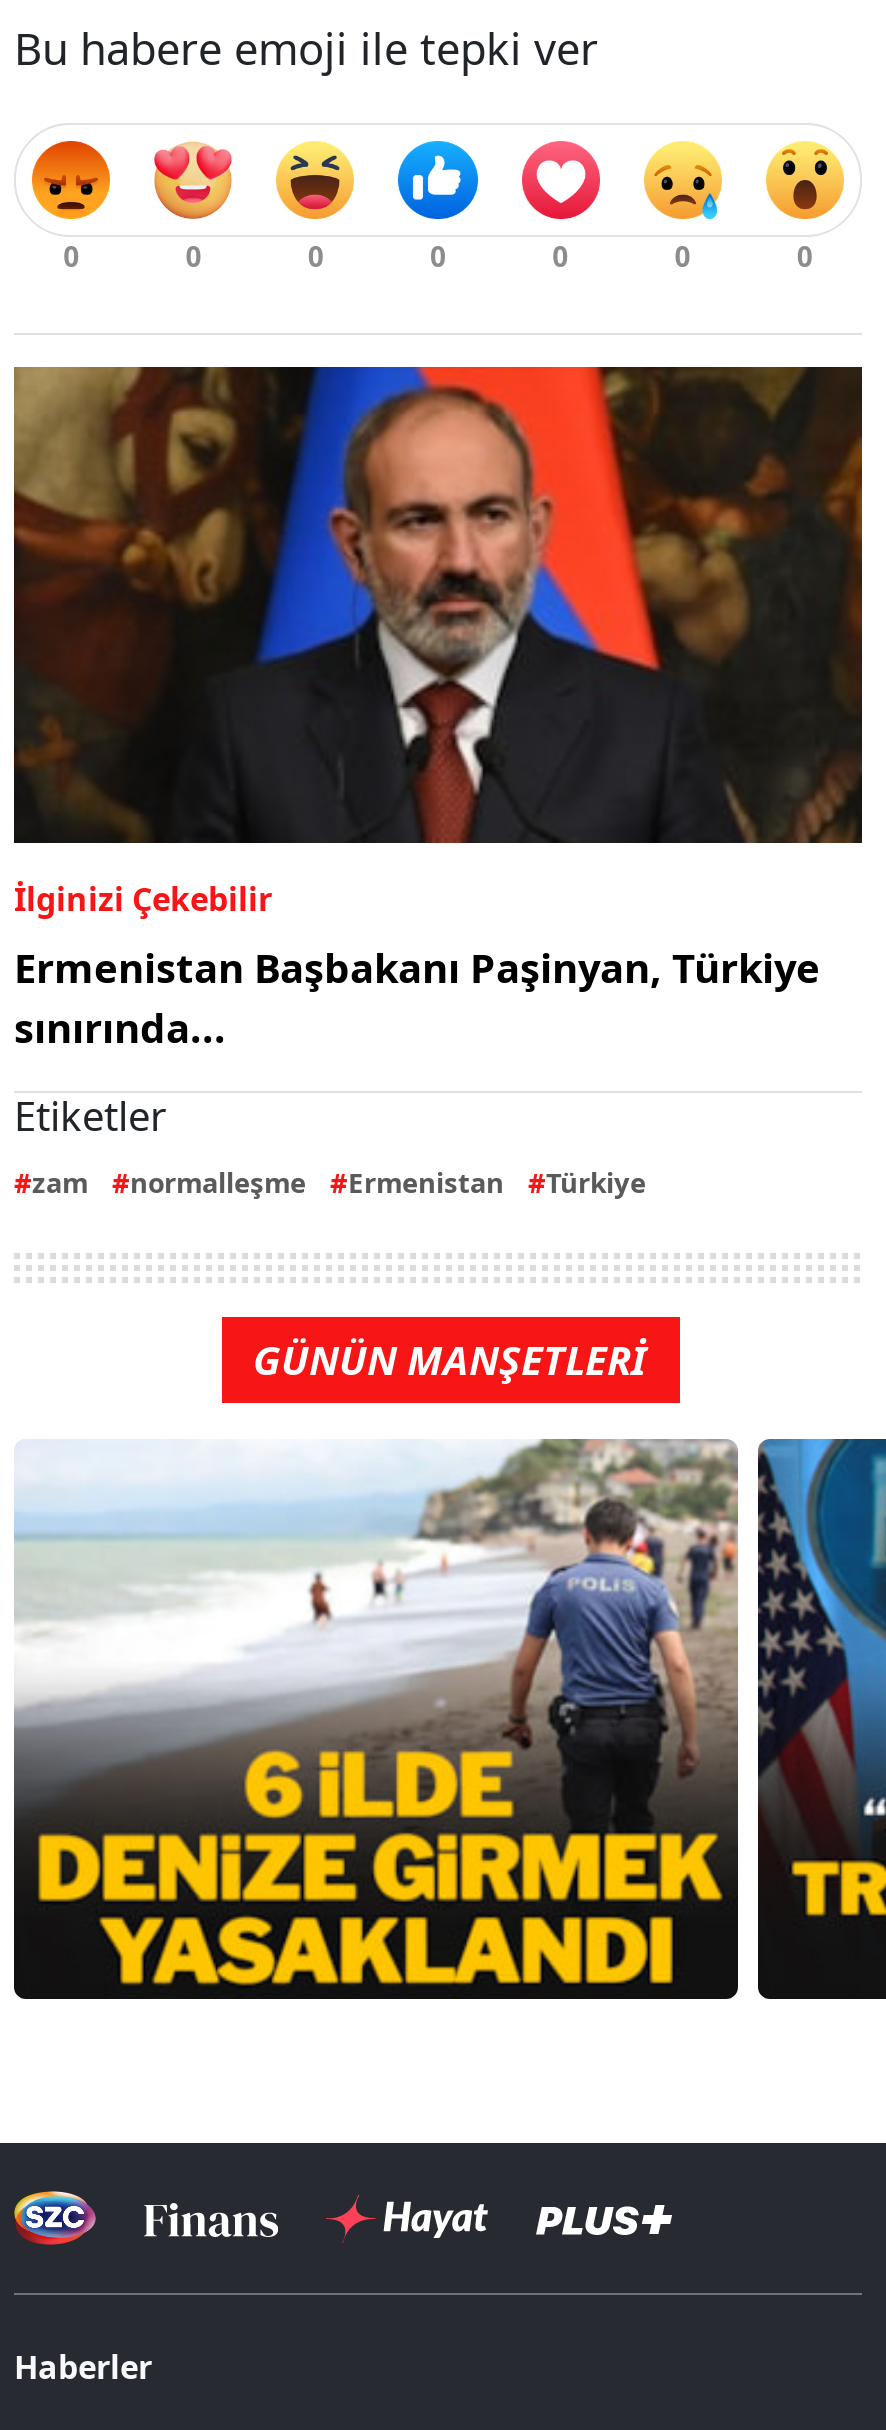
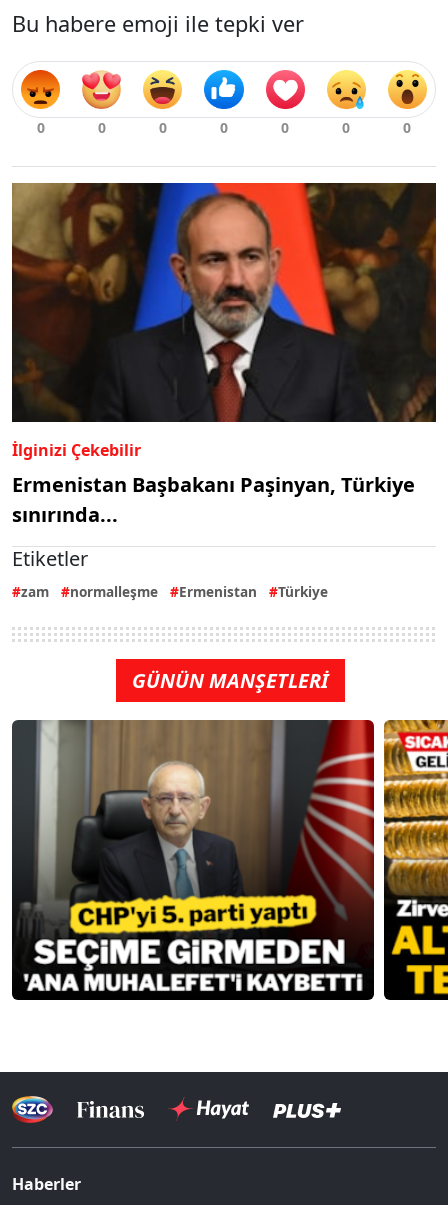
- [image]
+ [image]

- [image]
+ [image]
